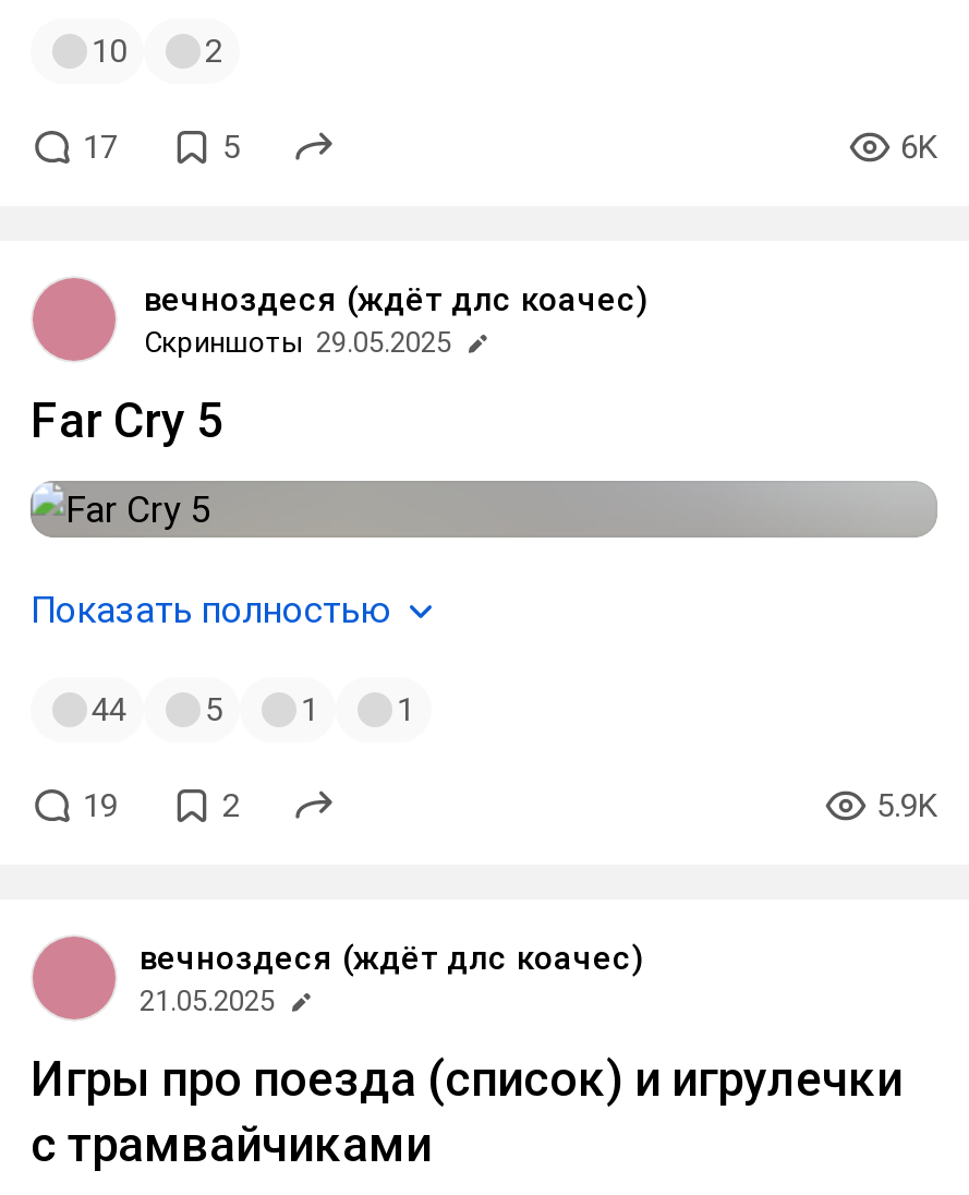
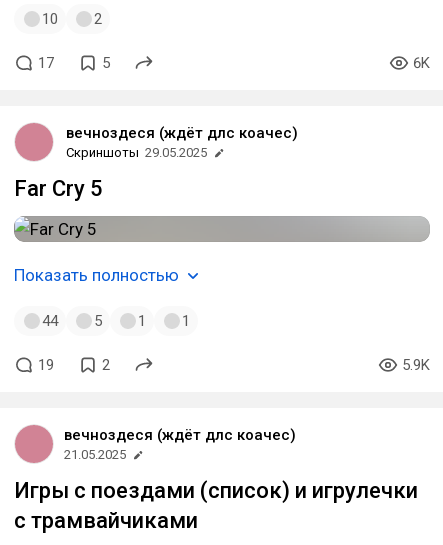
- Игры про поезда (список) и игрулечки
+ Игры с поездами (список) и игрулечки
